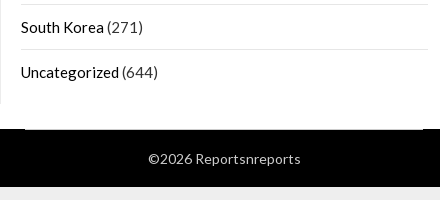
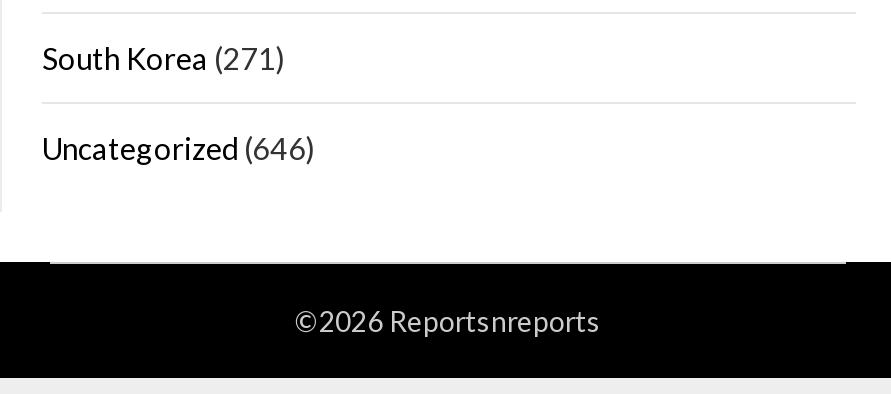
- Uncategorized (644)
+ Uncategorized (646)
